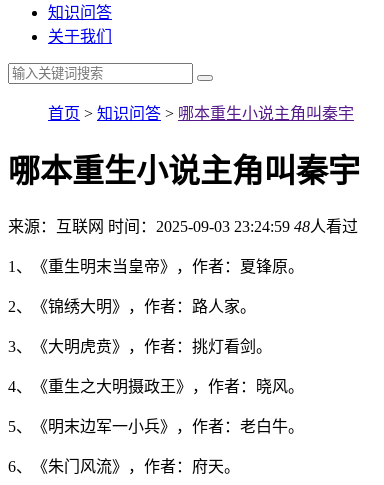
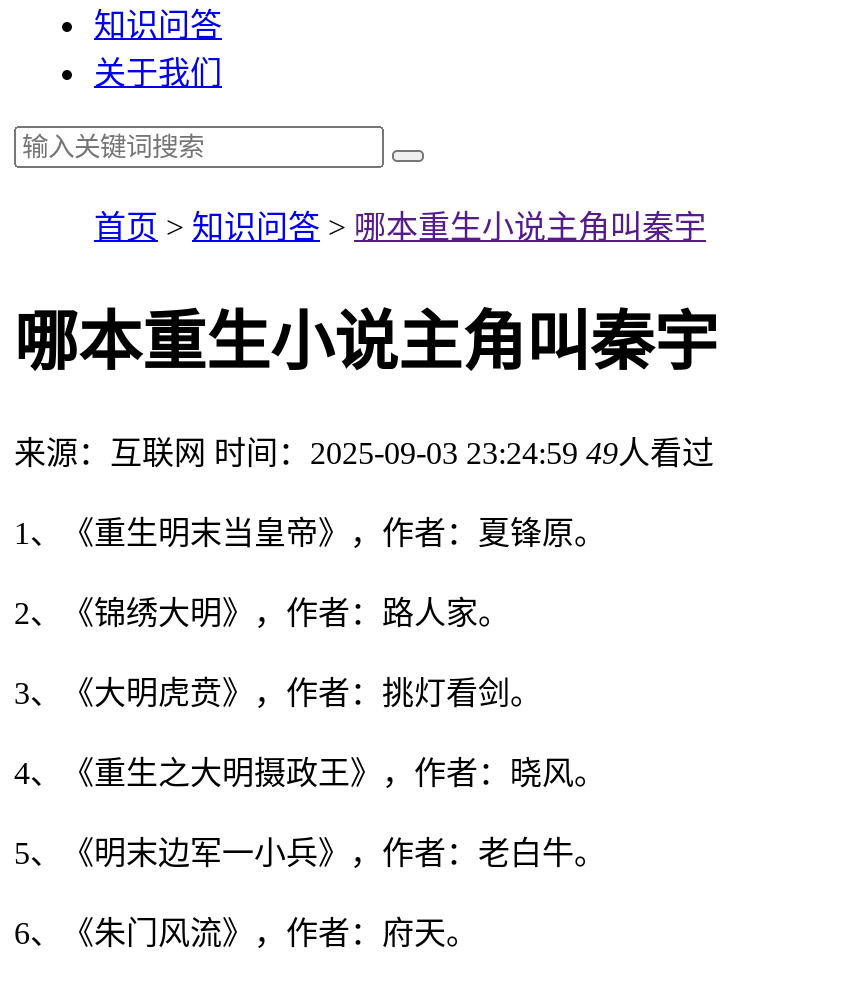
- 来源：互联网 时间：2025-09-03 23:24:59 48人看过
+ 来源：互联网 时间：2025-09-03 23:24:59 49人看过
